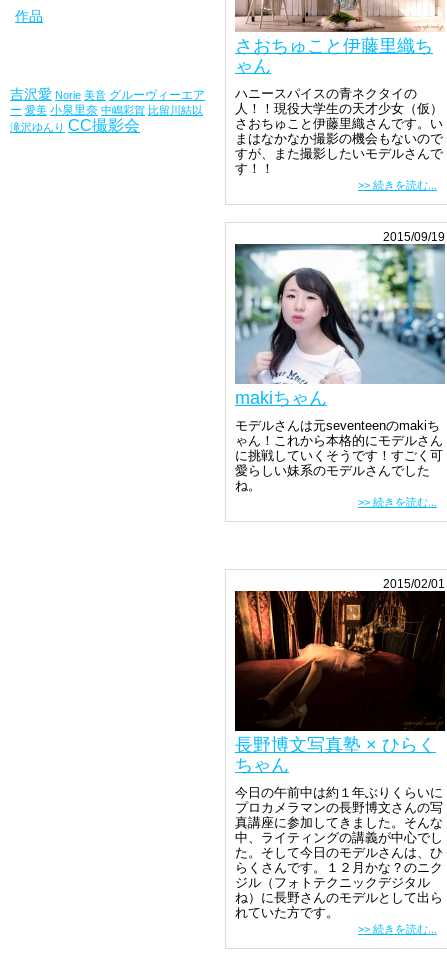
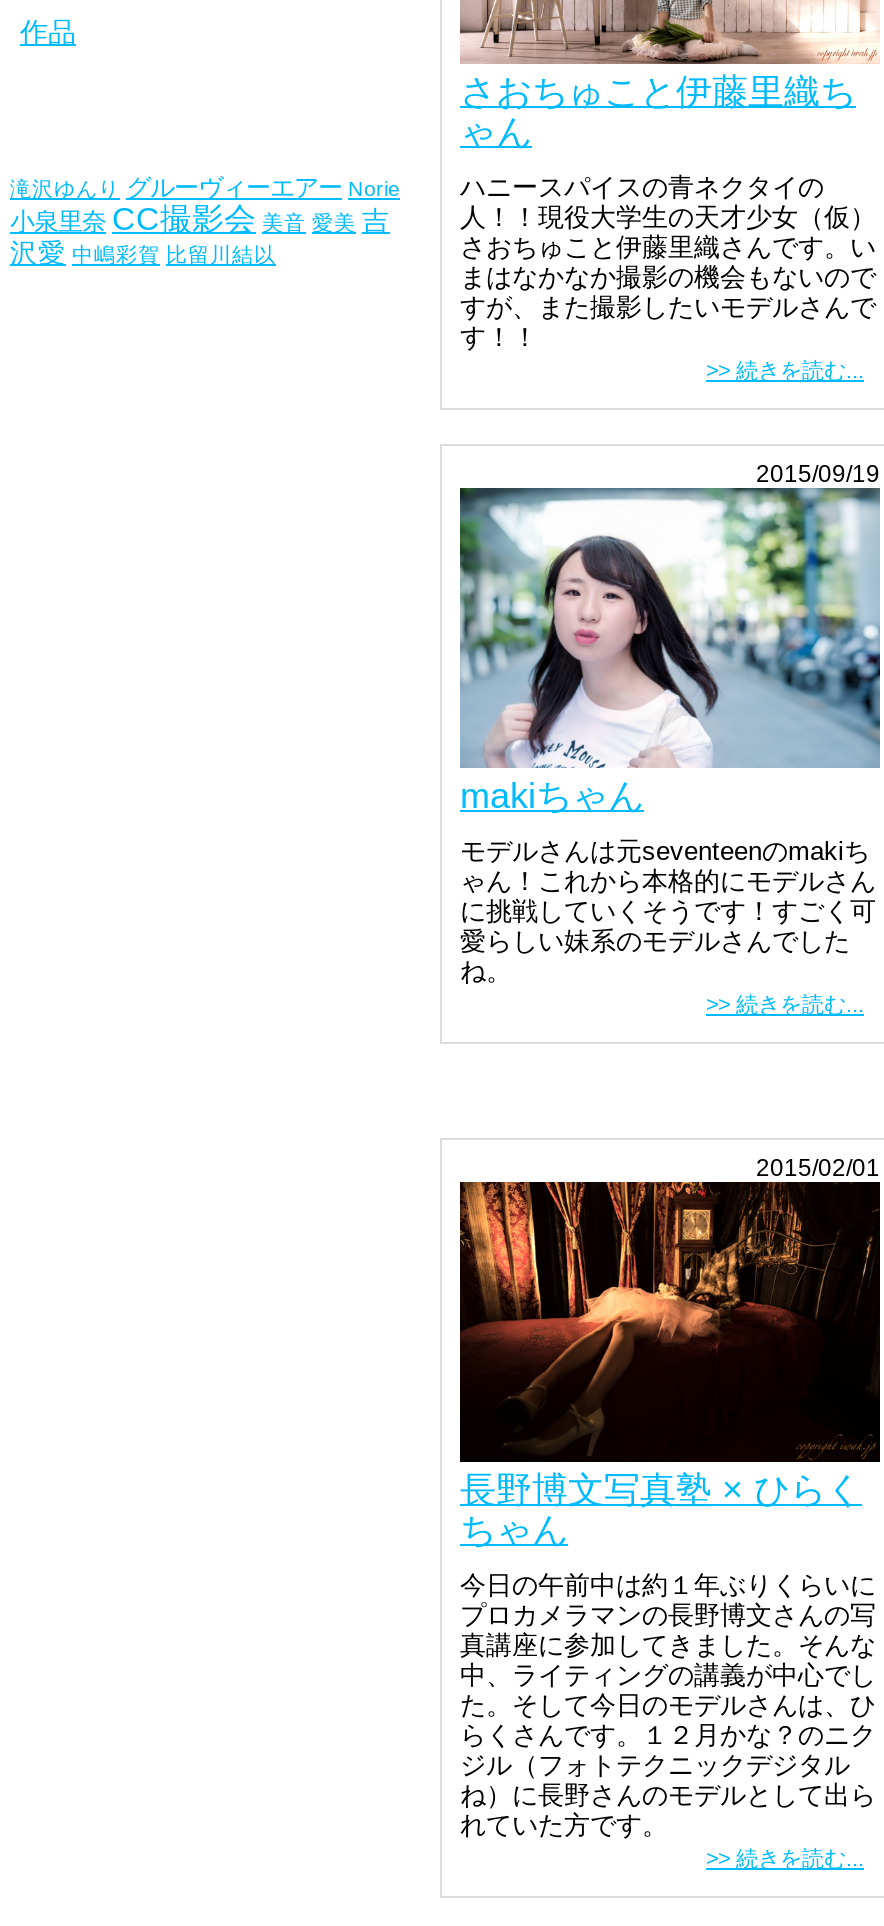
- 吉沢愛 Norie 美音 グルーヴィーエア
- ー 愛美 小泉里奈 中嶋彩賀 比留川結以
- 滝沢ゆんり CC撮影会
+ 滝沢ゆんり グルーヴィーエアー Norie
+ 小泉里奈 CC撮影会 美音 愛美 吉
+ 沢愛 中嶋彩賀 比留川結以
